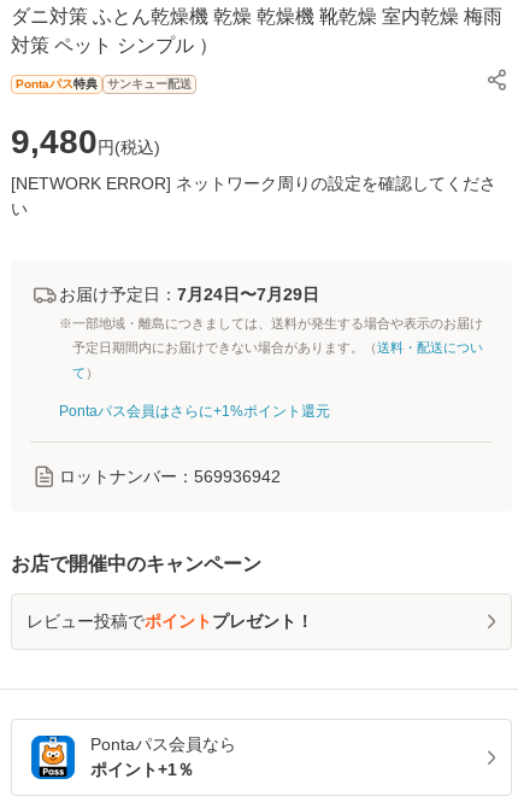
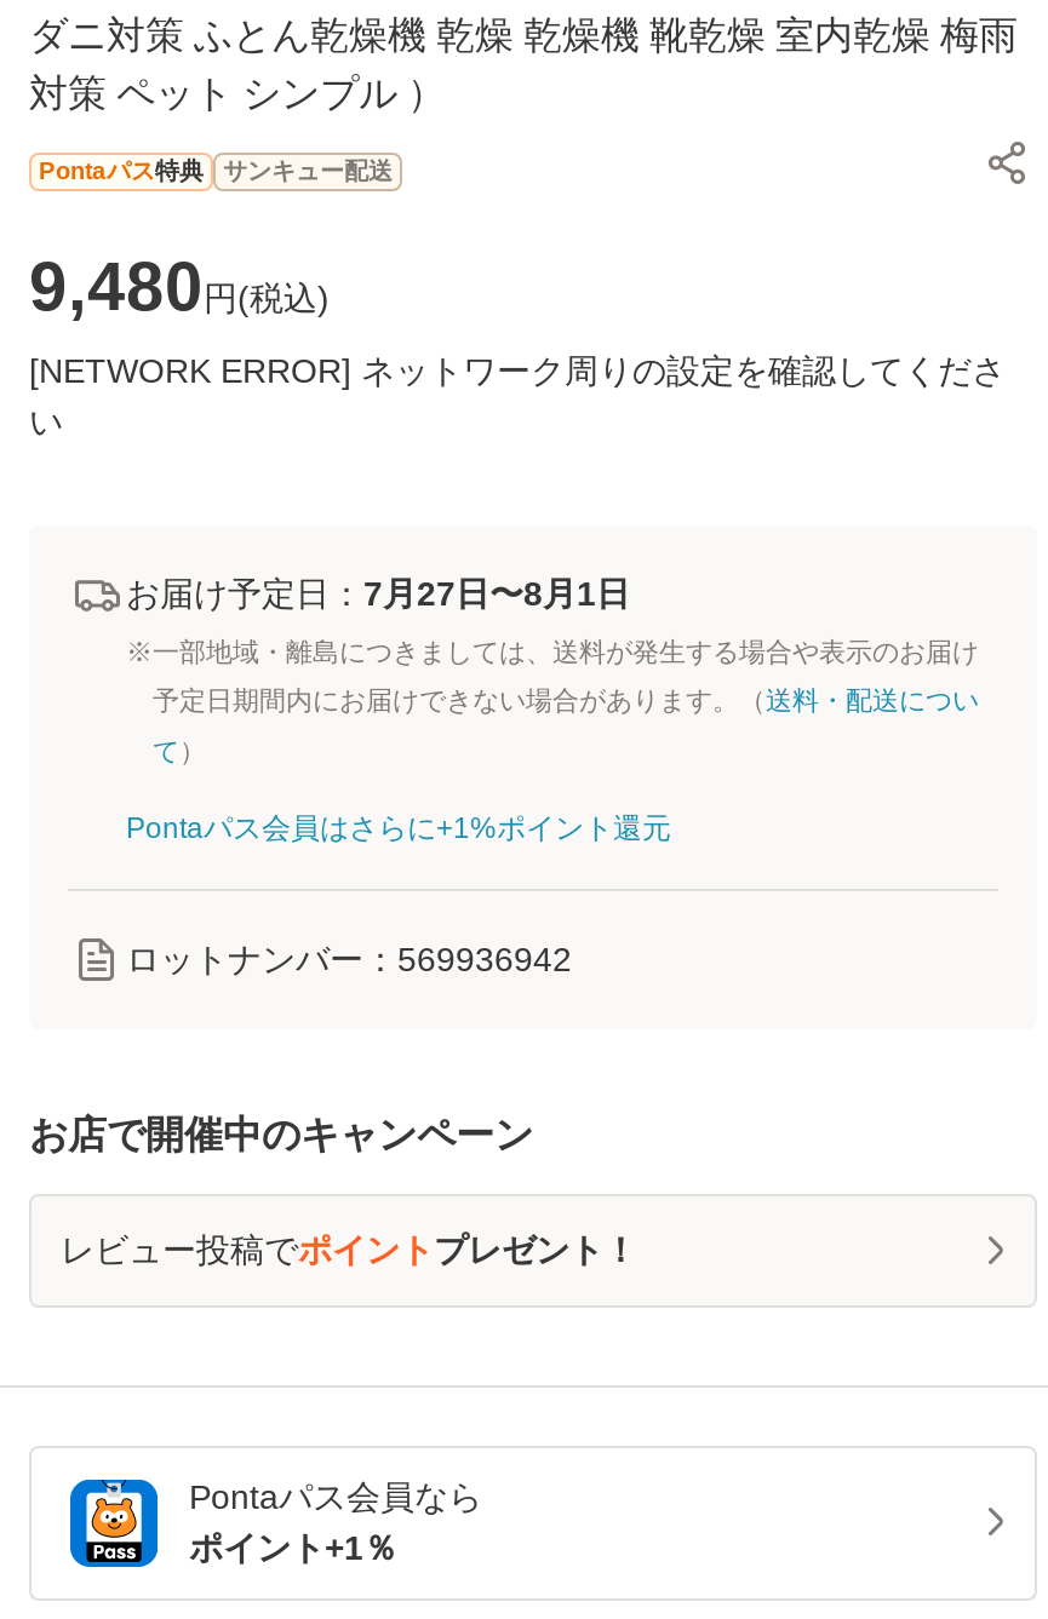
- お届け予定日：7月24日〜7月29日
+ お届け予定日：7月27日〜8月1日
